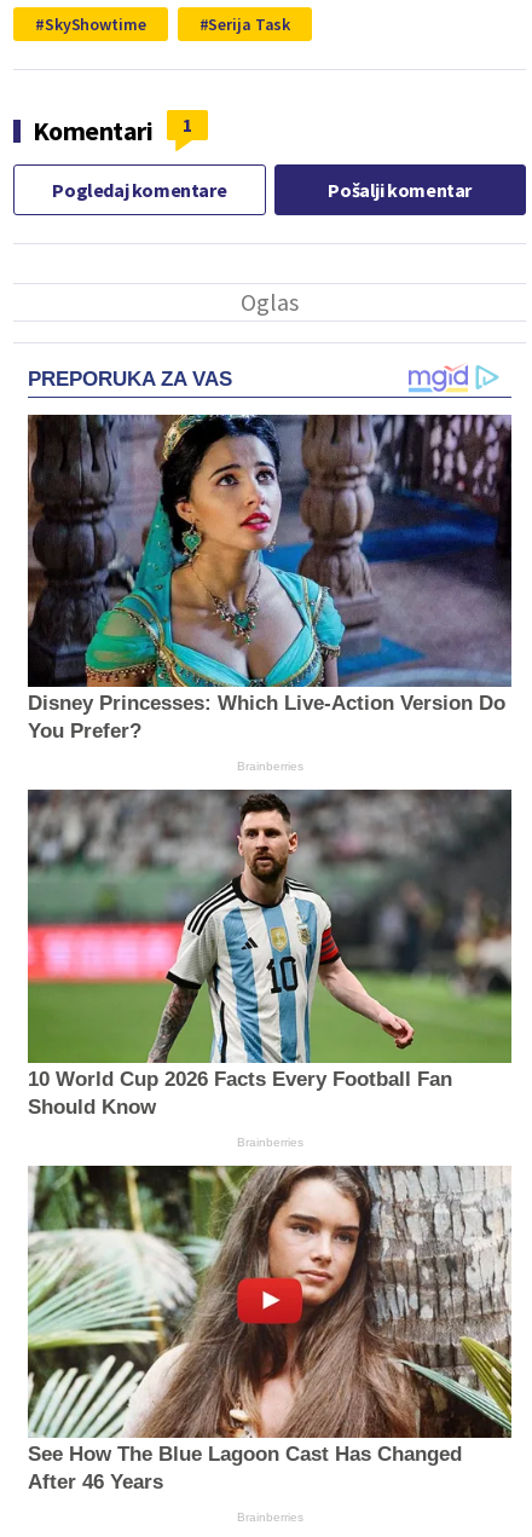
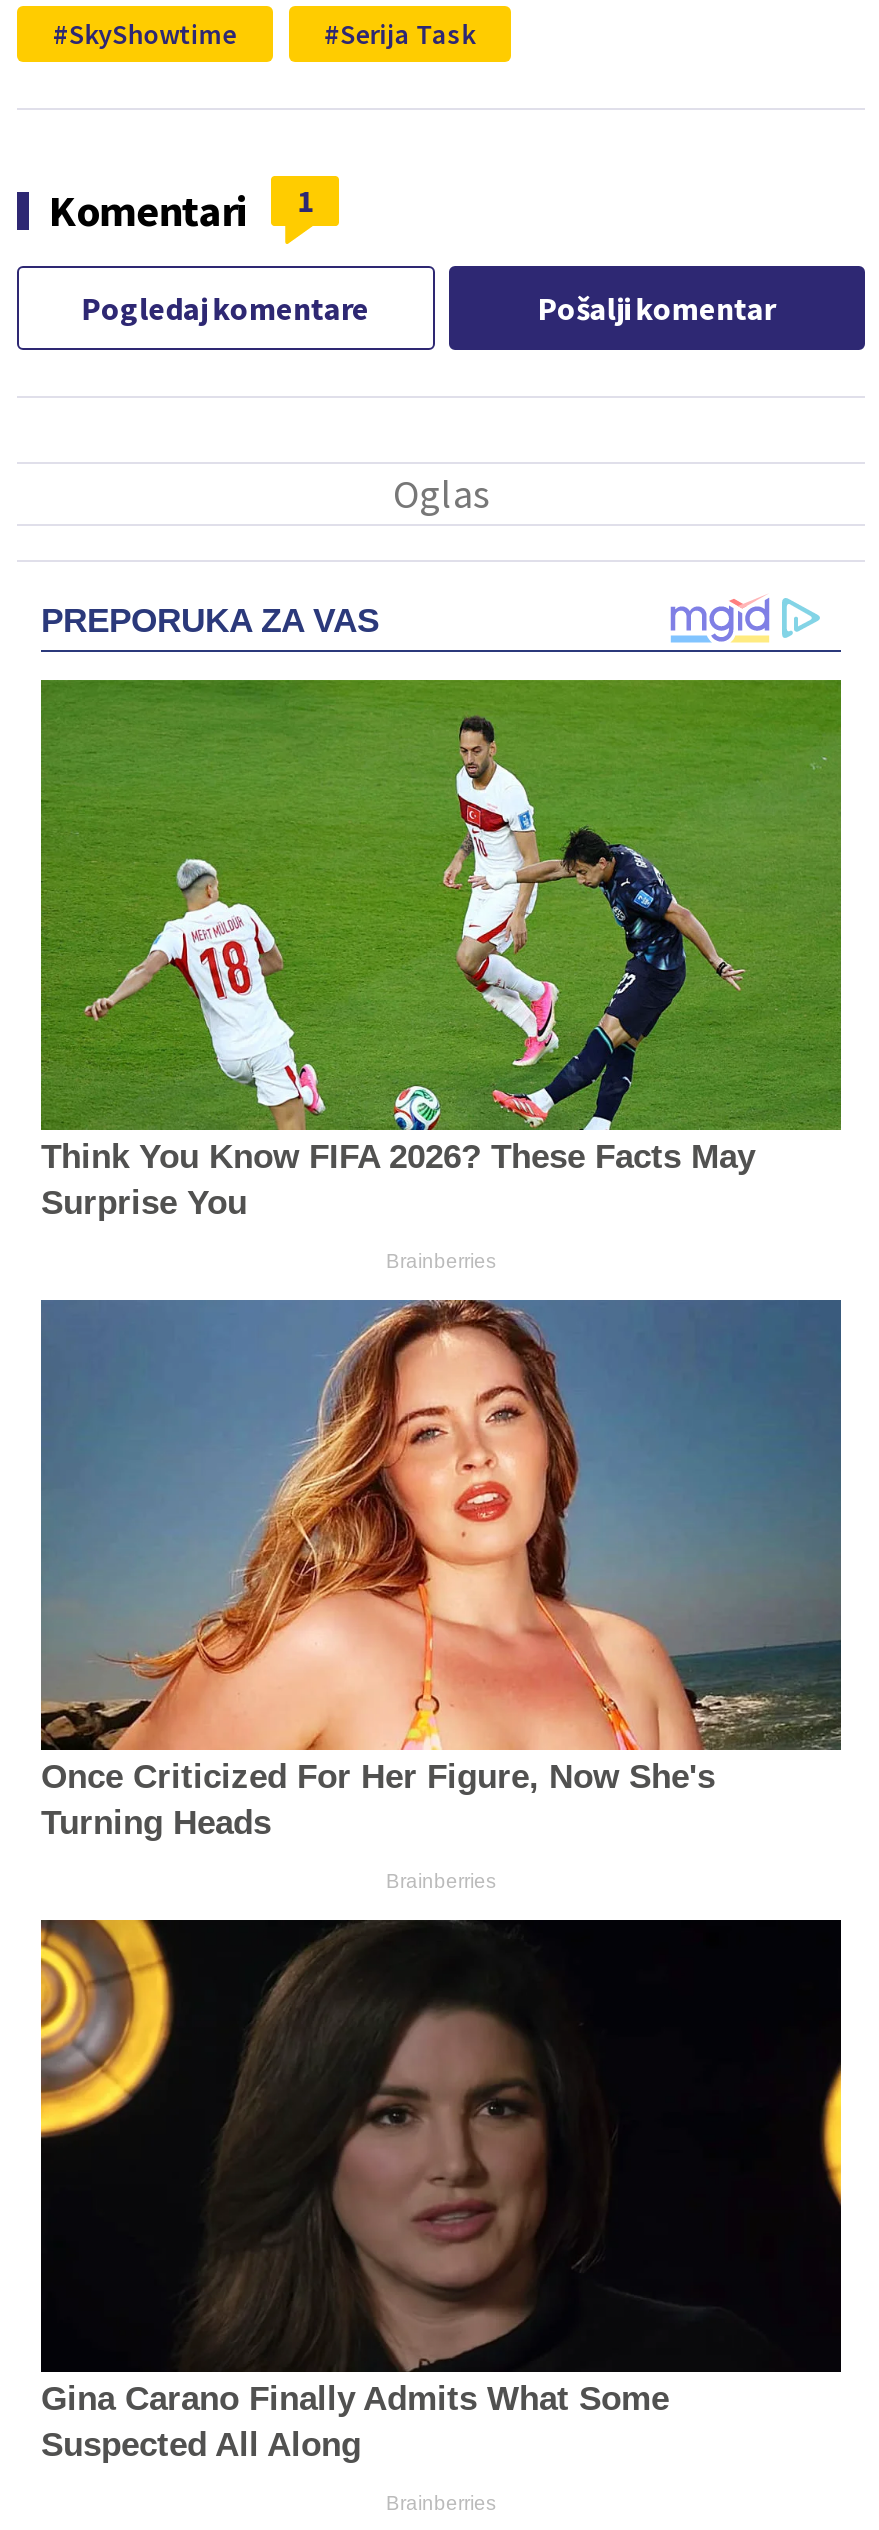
- [image]
- Disney Princesses: Which Live-Action Version Do
- You Prefer?
+ [image]
+ Think You Know FIFA 2026? These Facts May
+ Surprise You

- [image]
- 10 World Cup 2026 Facts Every Football Fan
- Should Know
+ [image]
+ Once Criticized For Her Figure, Now She's
+ Turning Heads

- [image]
- See How The Blue Lagoon Cast Has Changed
- After 46 Years
+ [image]
+ Gina Carano Finally Admits What Some
+ Suspected All Along
